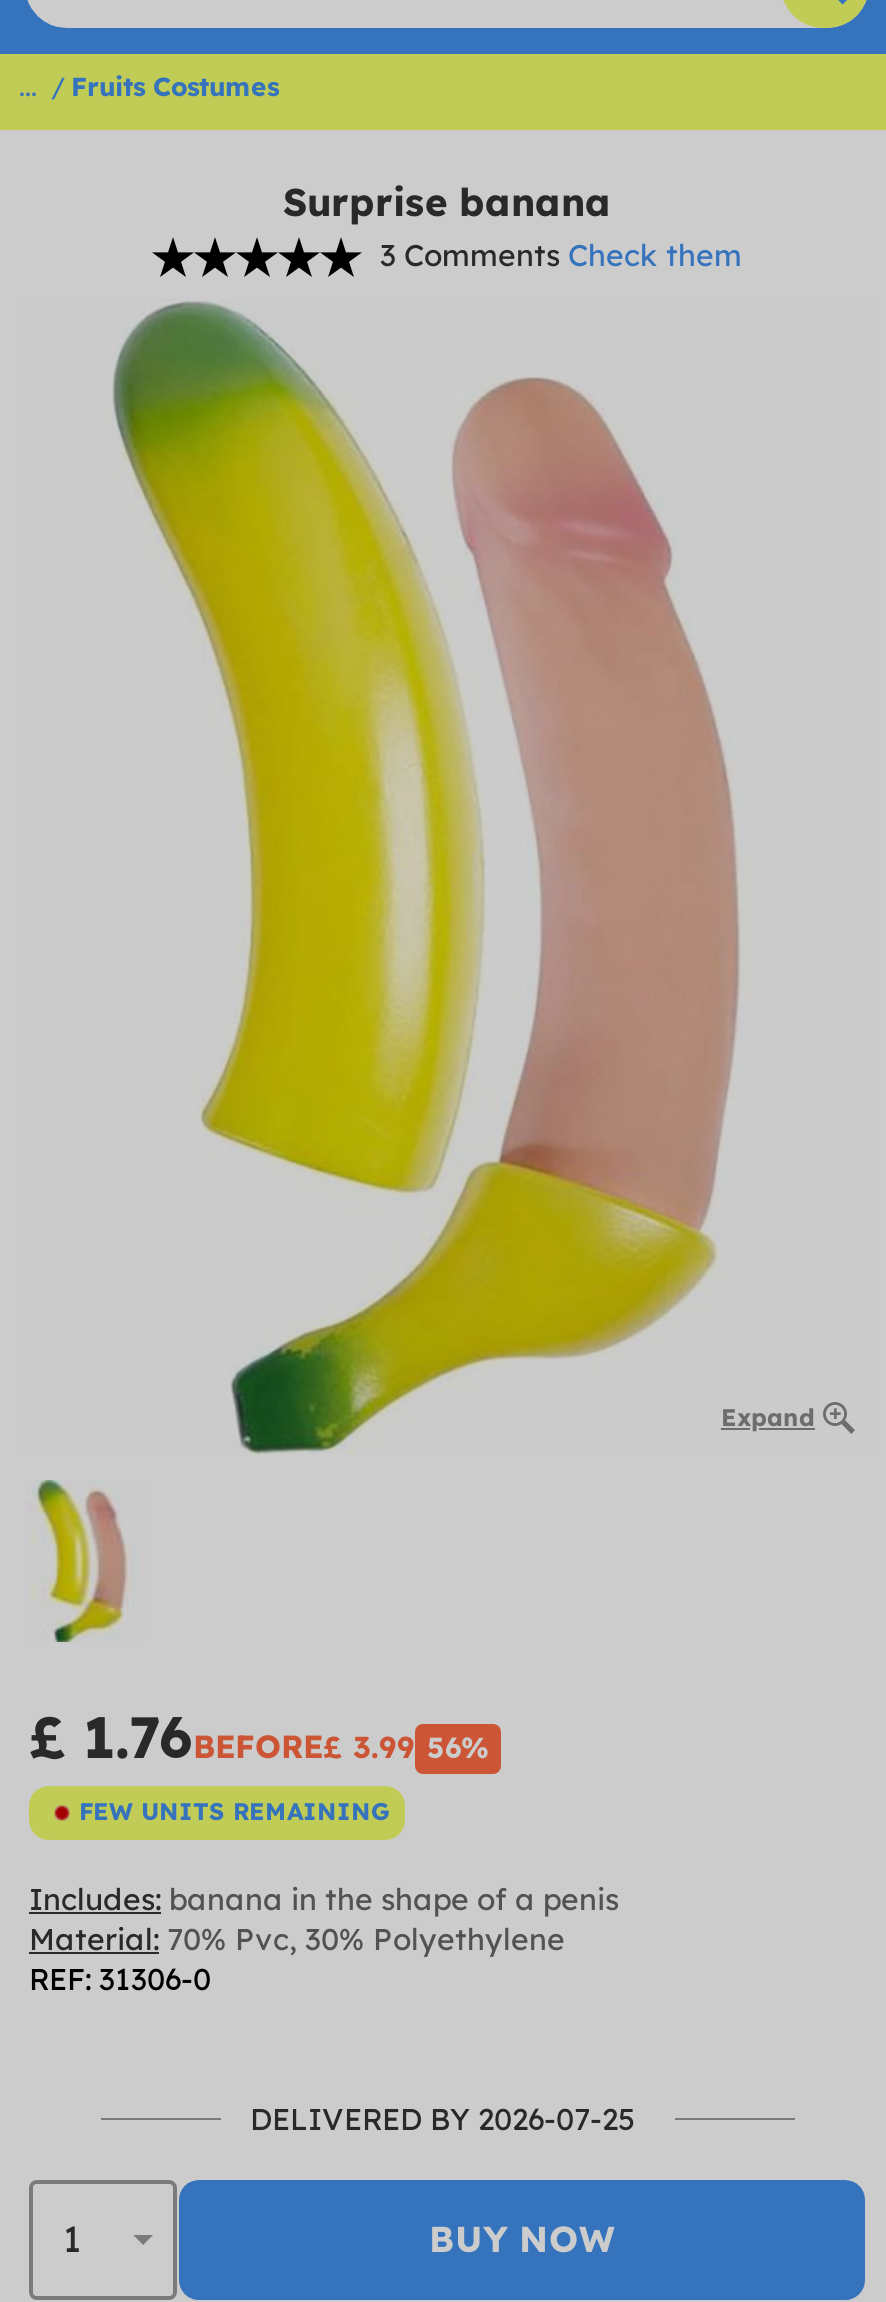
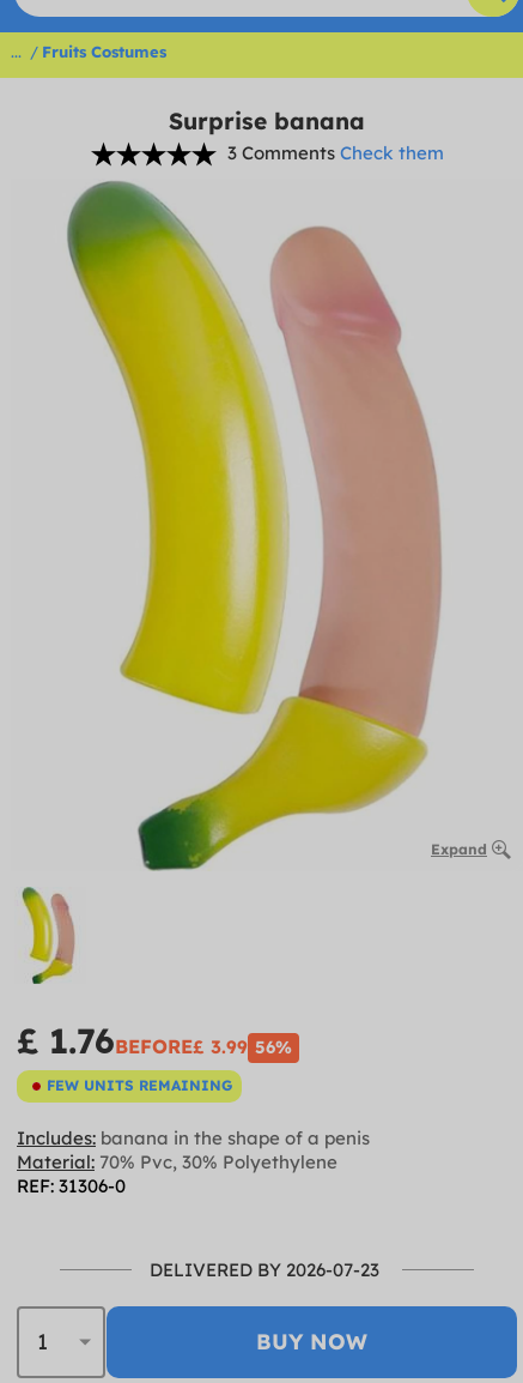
- DELIVERED BY 2026-07-25
+ DELIVERED BY 2026-07-23
